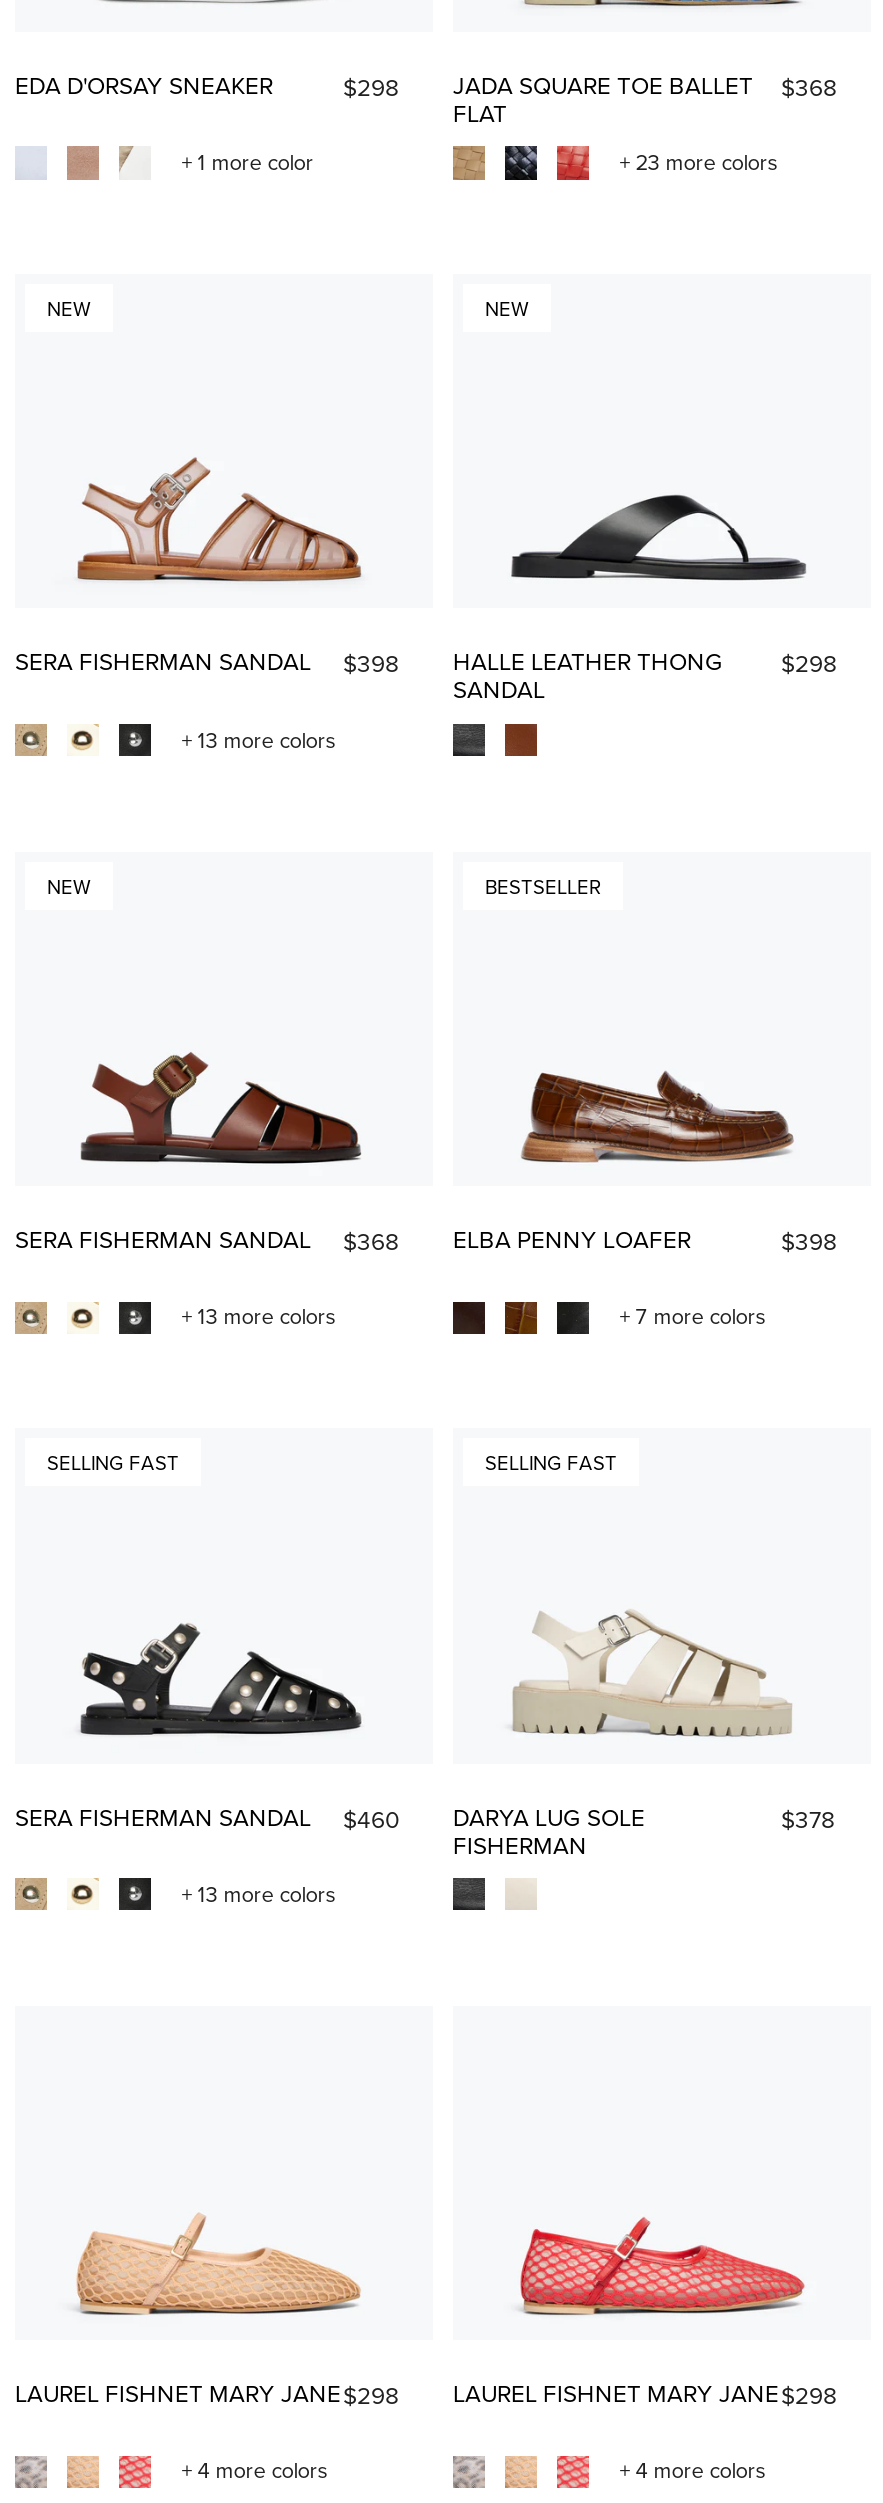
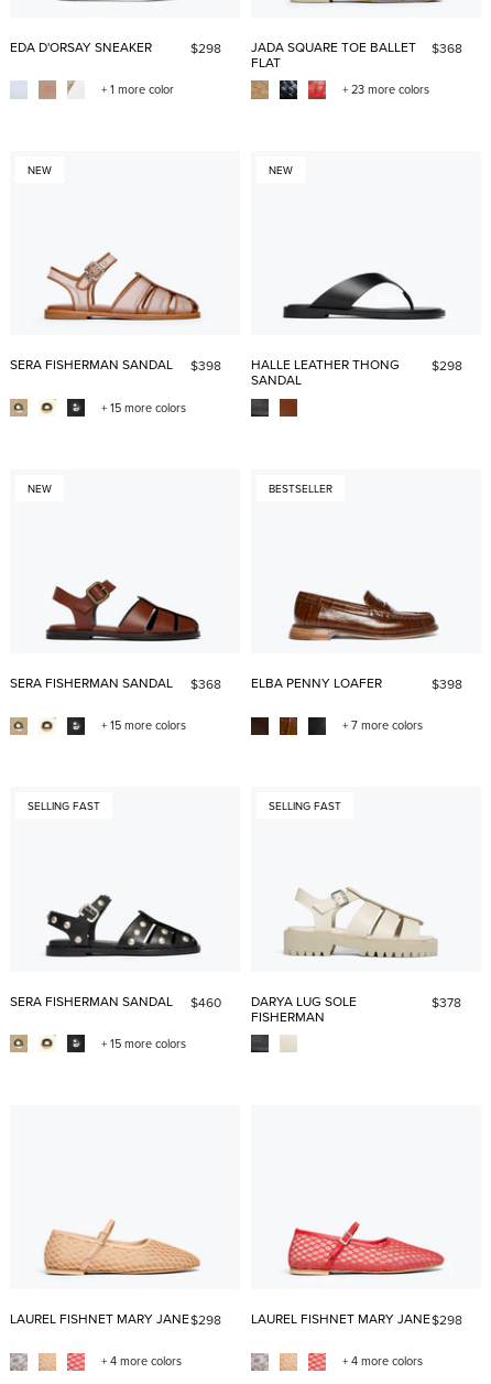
- + 13 more colors
+ + 15 more colors

- + 13 more colors
+ + 15 more colors

- + 13 more colors
+ + 15 more colors
